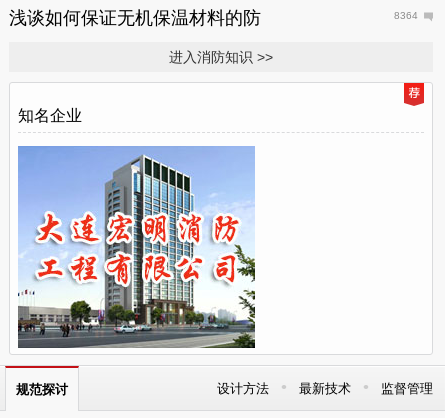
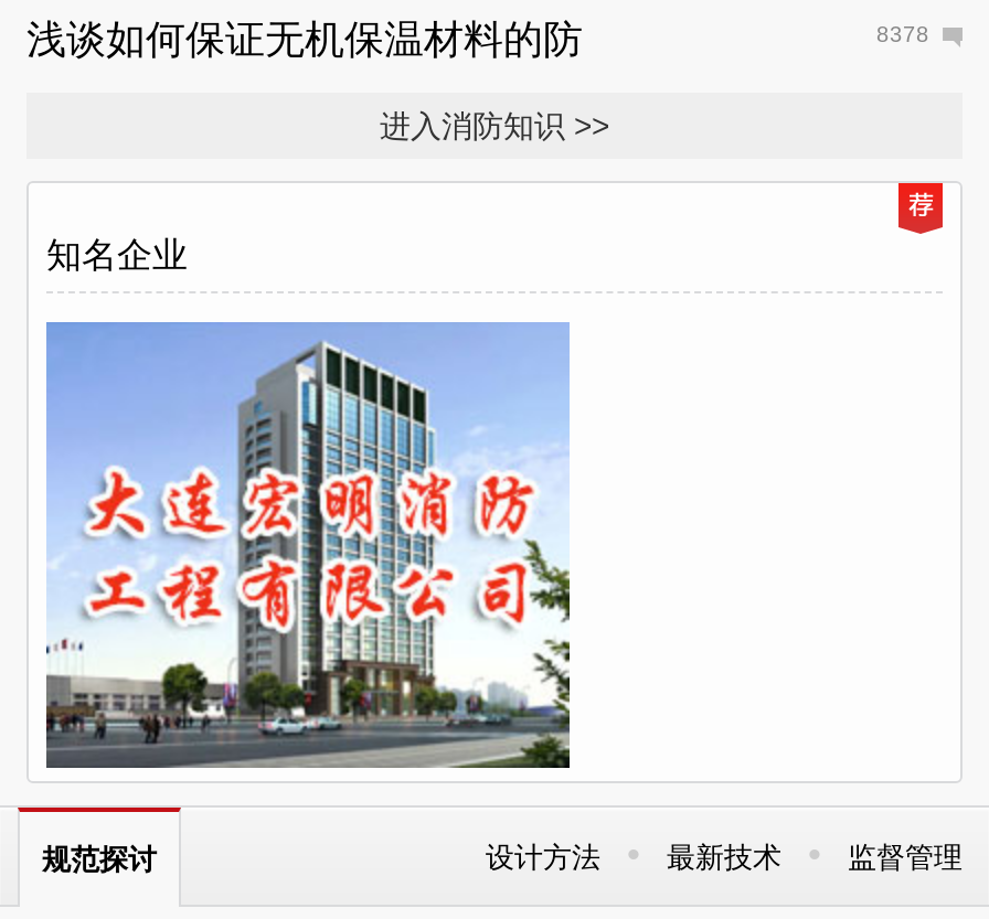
- 8364
+ 8378
